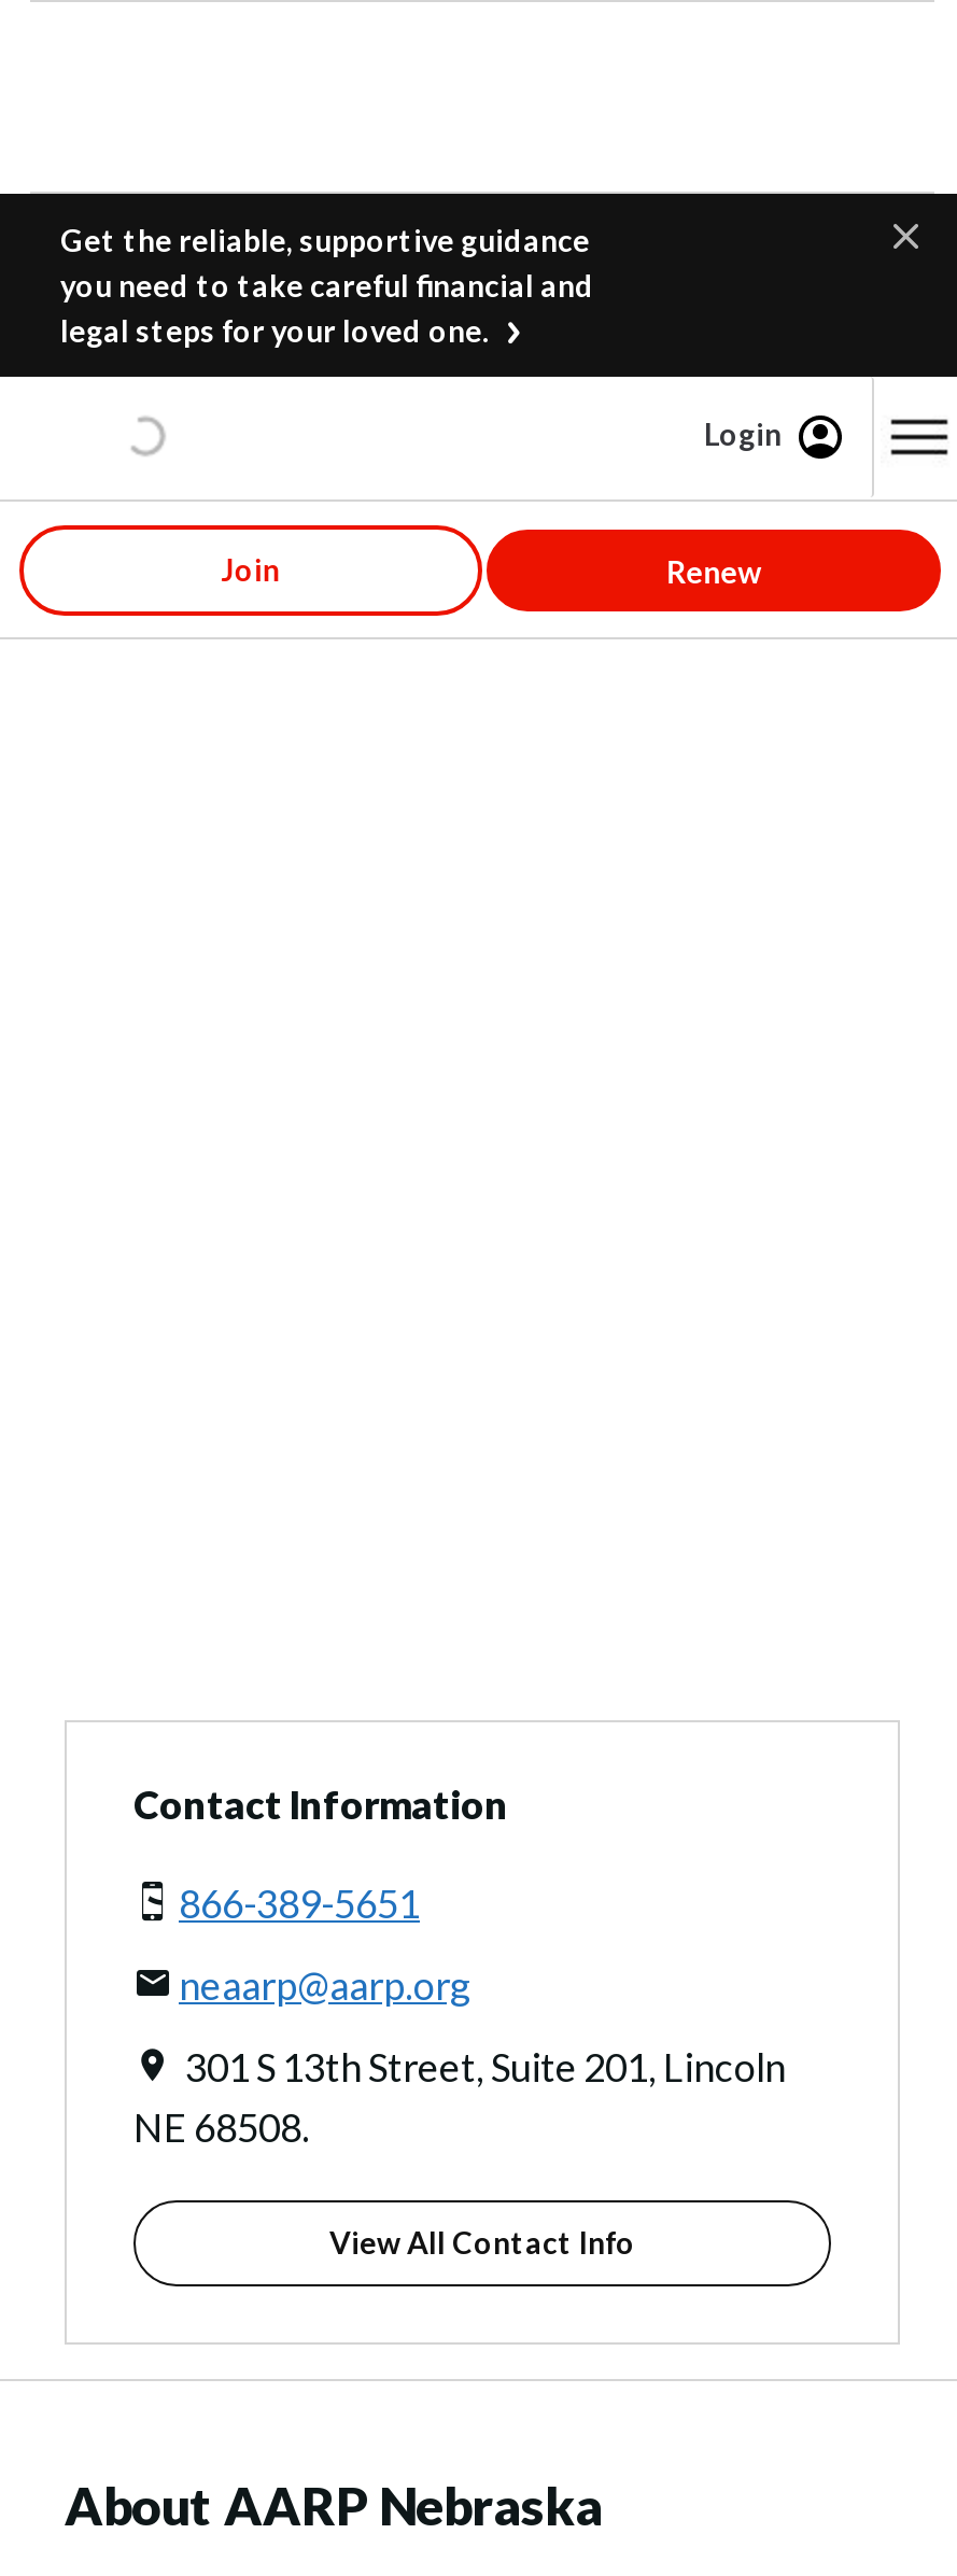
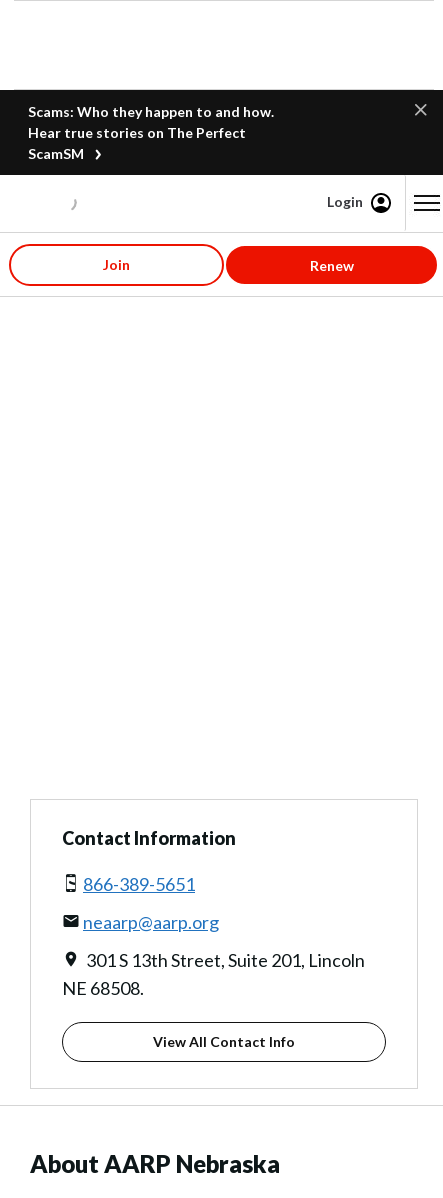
- Get the reliable, supportive guidance
- you need to take careful financial and
- legal steps for your loved one.
+ Scams: Who they happen to and how.
+ Hear true stories on The Perfect
+ ScamSM
